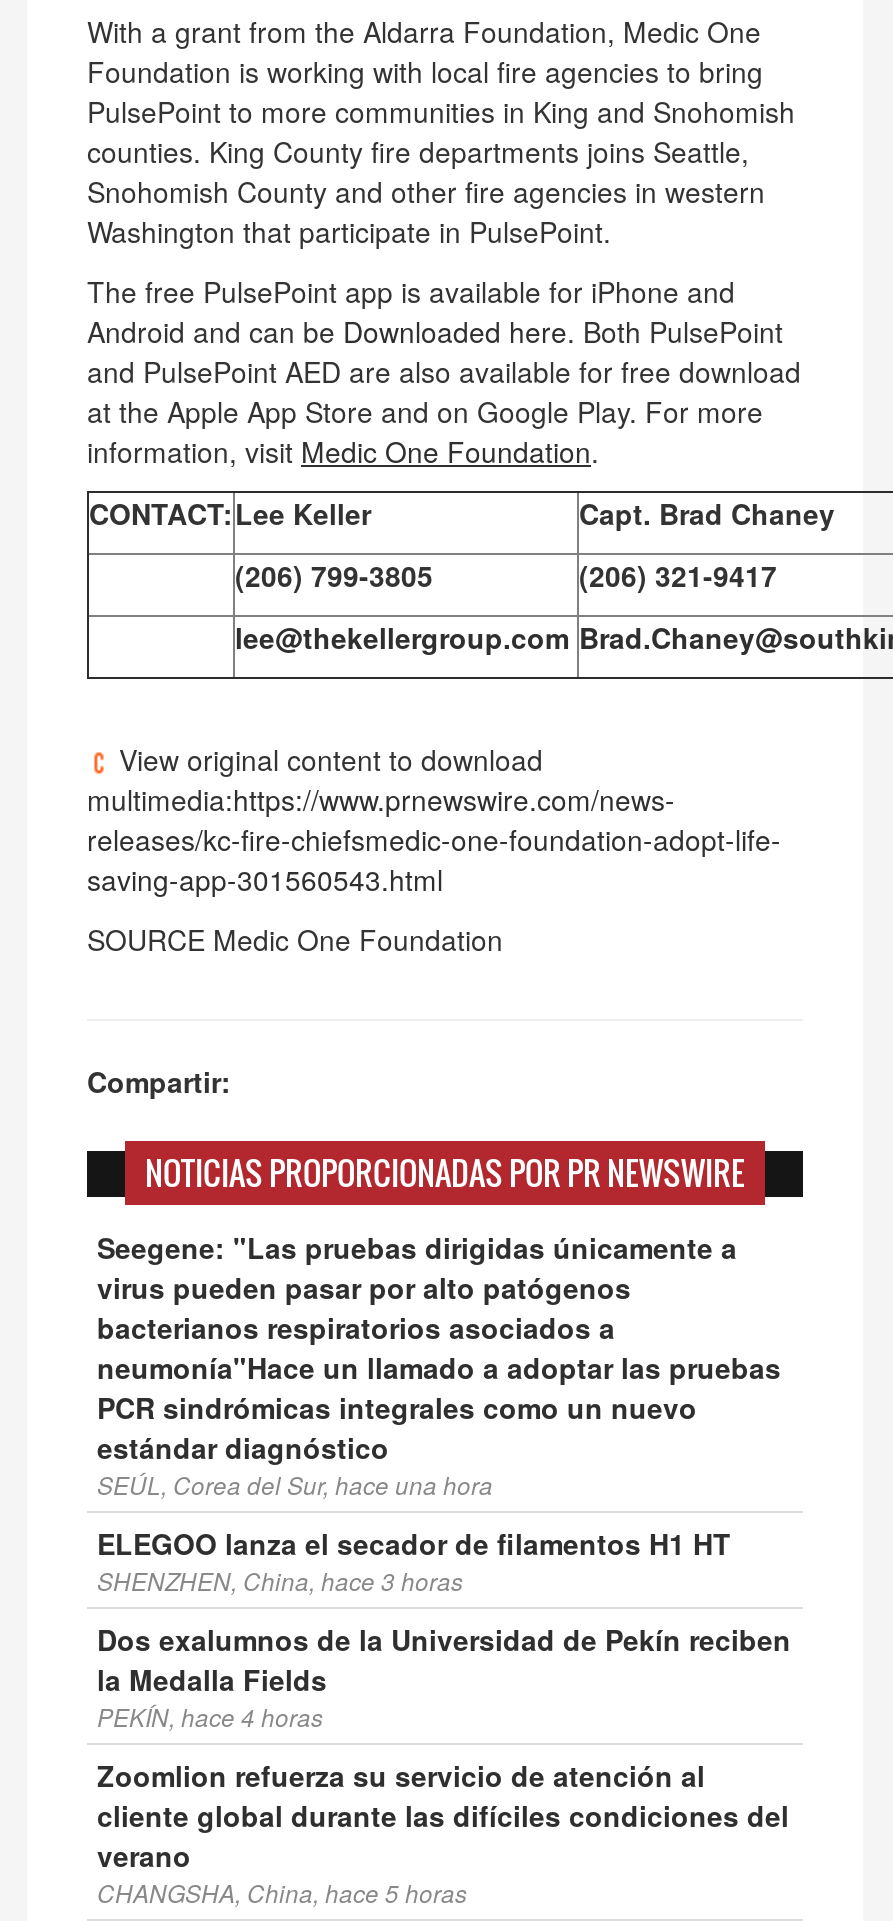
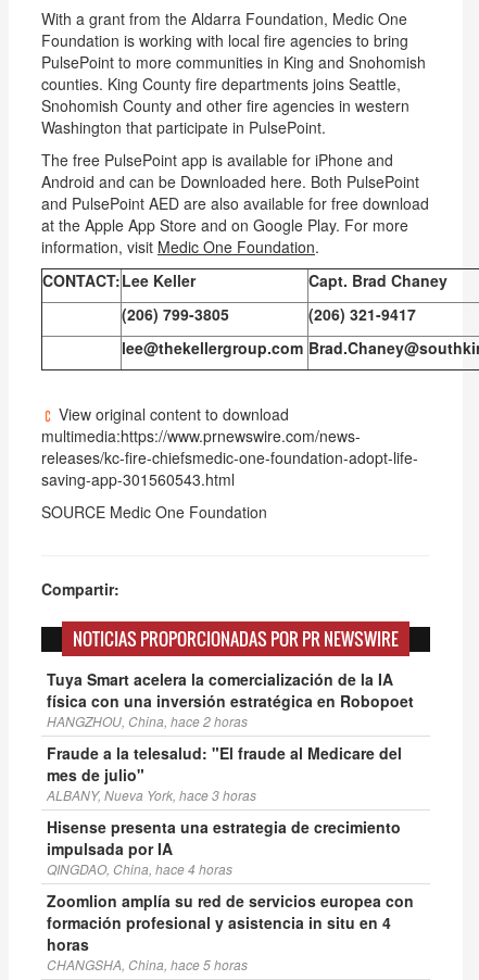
- Seegene: "Las pruebas dirigidas únicamente a
- virus pueden pasar por alto patógenos
- bacterianos respiratorios asociados a
- neumonía"Hace un llamado a adoptar las pruebas
- PCR sindrómicas integrales como un nuevo
- estándar diagnóstico
- SEÚL, Corea del Sur, hace una hora
+ Tuya Smart acelera la comercialización de la IA
+ física con una inversión estratégica en Robopoet
+ HANGZHOU, China, hace 2 horas

- ELEGOO lanza el secador de filamentos H1 HT
- SHENZHEN, China, hace 3 horas
+ Fraude a la telesalud: "El fraude al Medicare del
+ mes de julio"
+ ALBANY, Nueva York, hace 3 horas

- Dos exalumnos de la Universidad de Pekín reciben
- la Medalla Fields
- PEKÍN, hace 4 horas
+ Hisense presenta una estrategia de crecimiento
+ impulsada por IA
+ QINGDAO, China, hace 4 horas

- Zoomlion refuerza su servicio de atención al
- cliente global durante las difíciles condiciones del
- verano
+ Zoomlion amplía su red de servicios europea con
+ formación profesional y asistencia in situ en 4
+ horas
